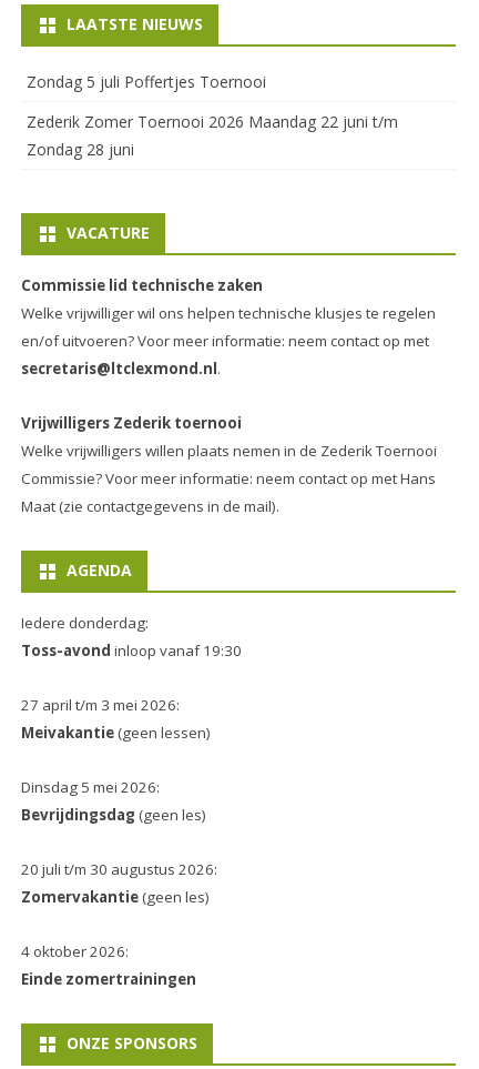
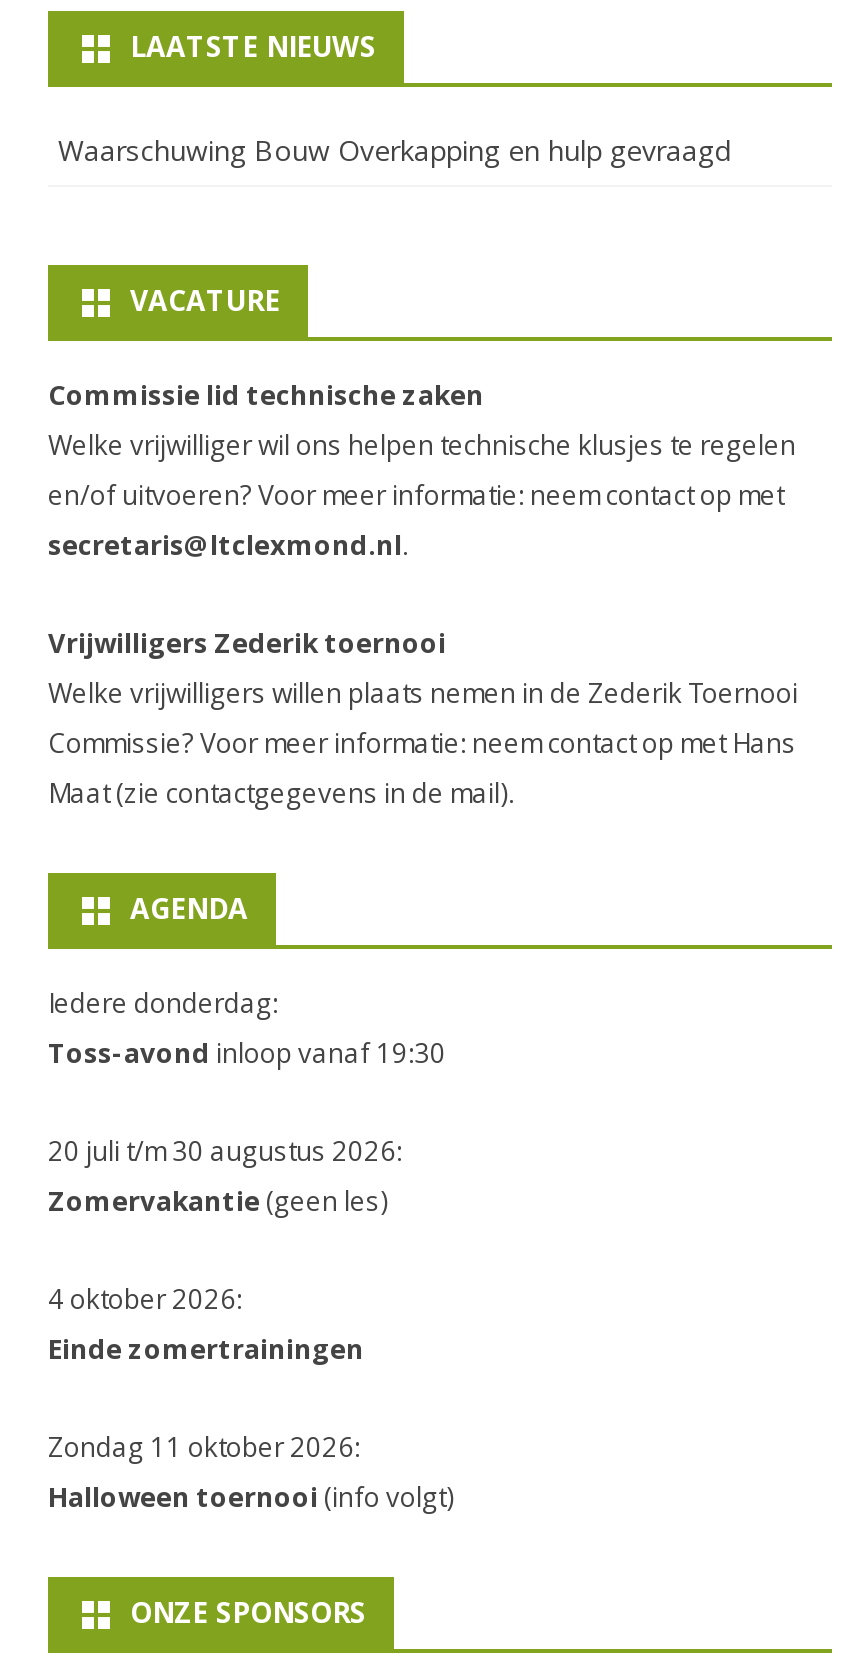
- Zondag 5 juli Poffertjes Toernooi
- Zederik Zomer Toernooi 2026 Maandag 22 juni t/m
- Zondag 28 juni
+ Waarschuwing Bouw Overkapping en hulp gevraagd

- 27 april t/m 3 mei 2026:
- Meivakantie (geen lessen)
- Dinsdag 5 mei 2026:
- Bevrijdingsdag (geen les)

moved up: 20 juli t/m 30 augustus 2026: | Zomervakantie (geen les) | 4 oktober 2026: | Einde zomertrainingen

+ Zondag 11 oktober 2026:
+ Halloween toernooi (info volgt)
